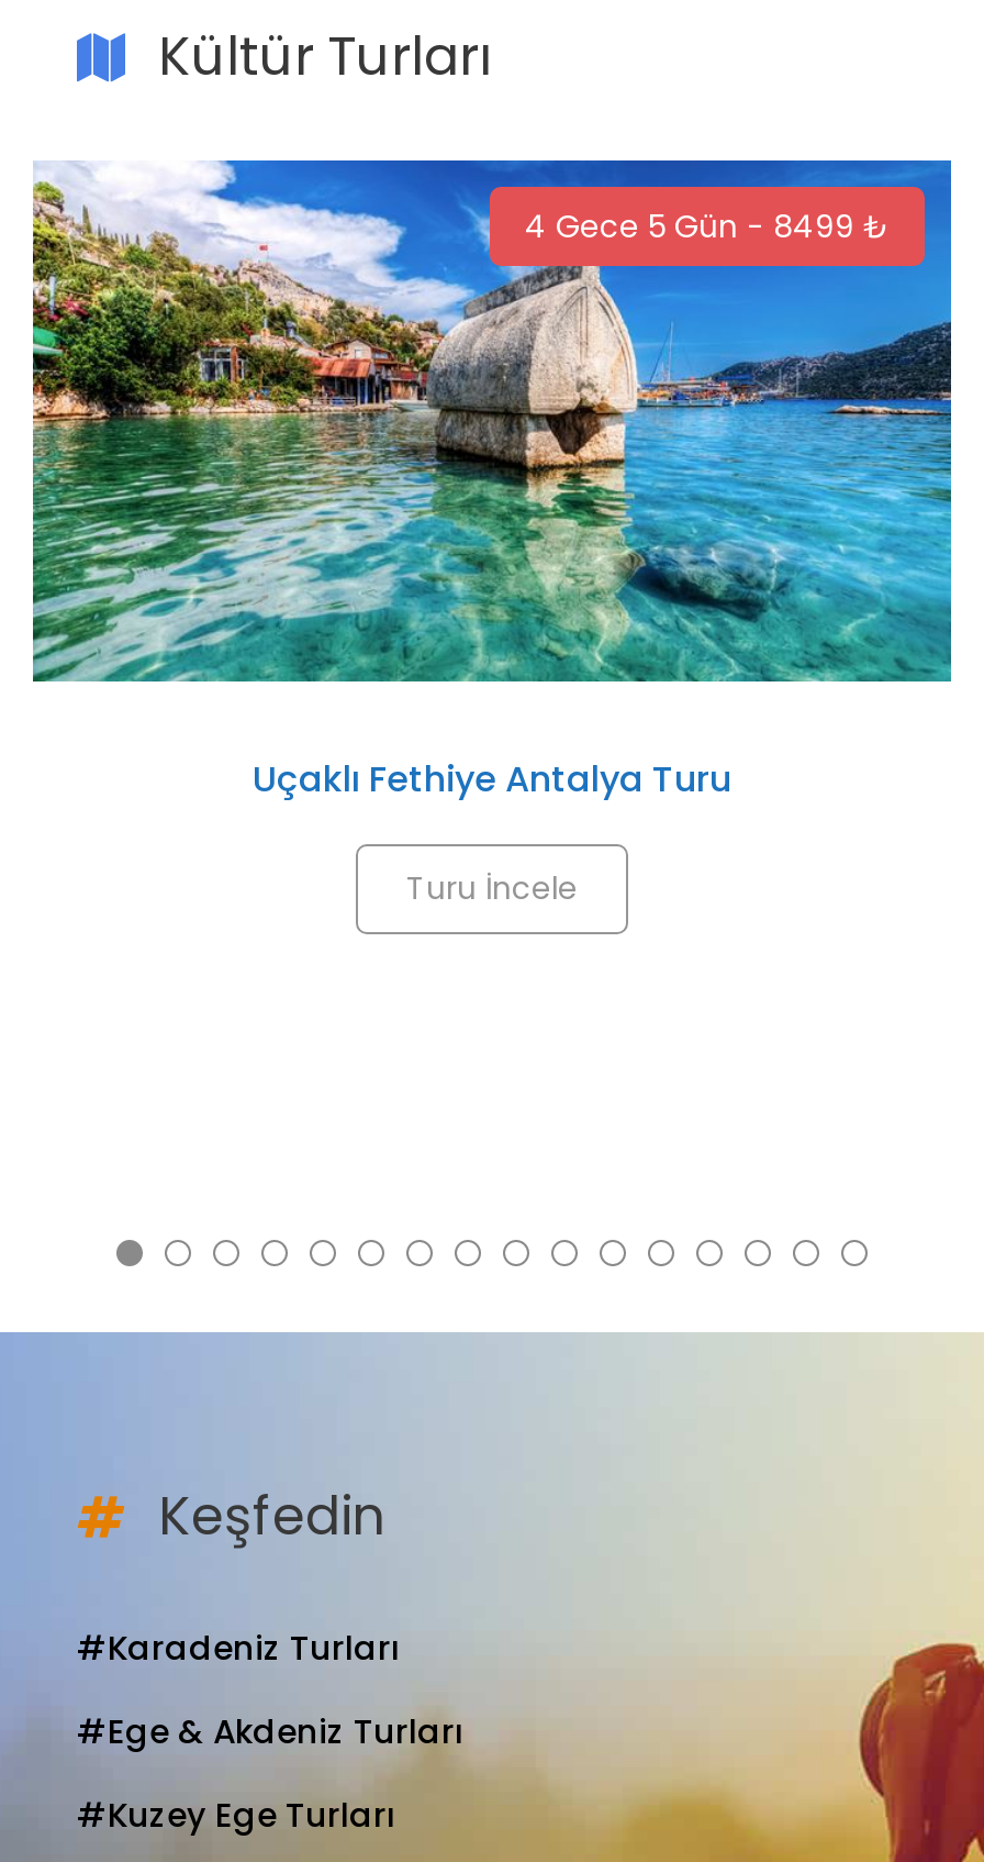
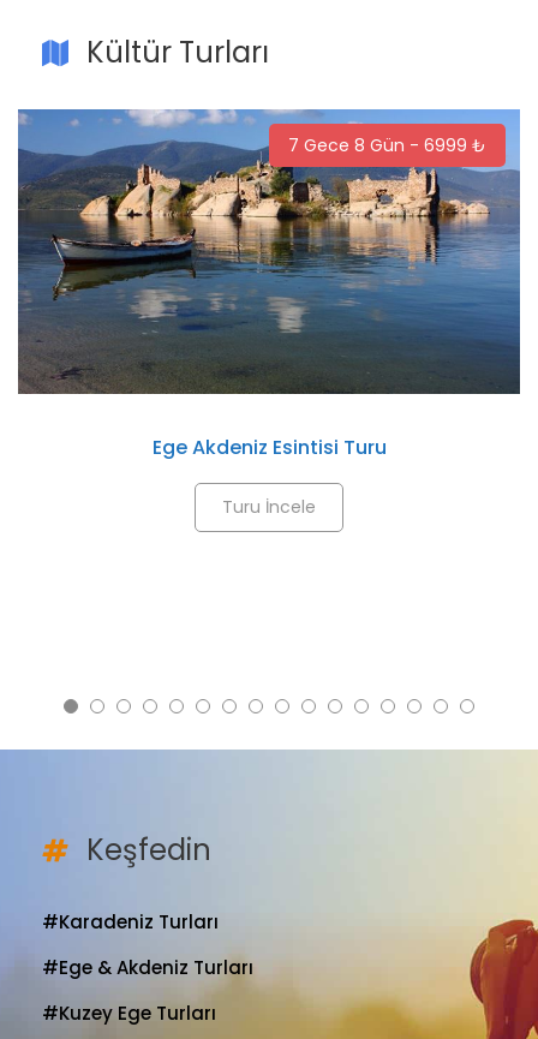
- [image]
- 4 Gece 5 Gün - 8499 ₺
+ [image]
+ 7 Gece 8 Gün - 6999 ₺

- Uçaklı Fethiye Antalya Turu
+ Ege Akdeniz Esintisi Turu
